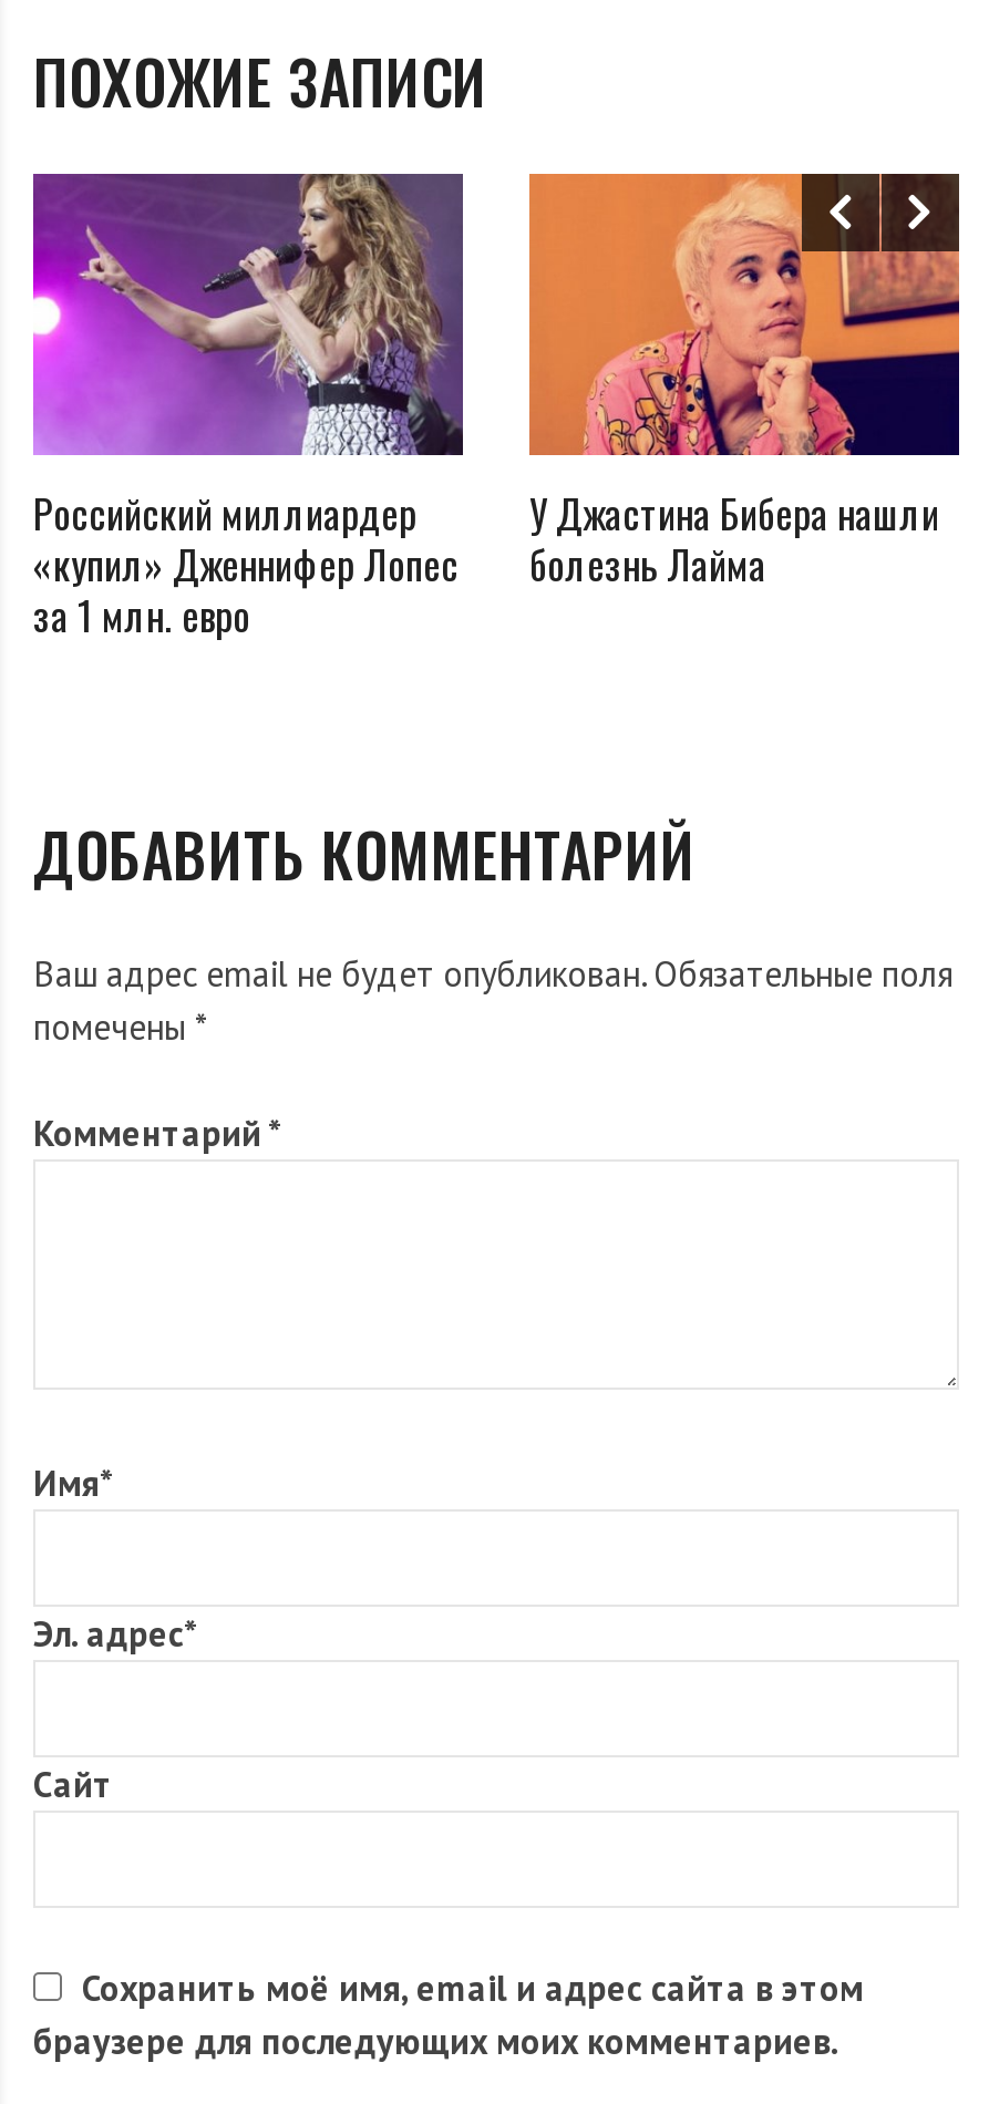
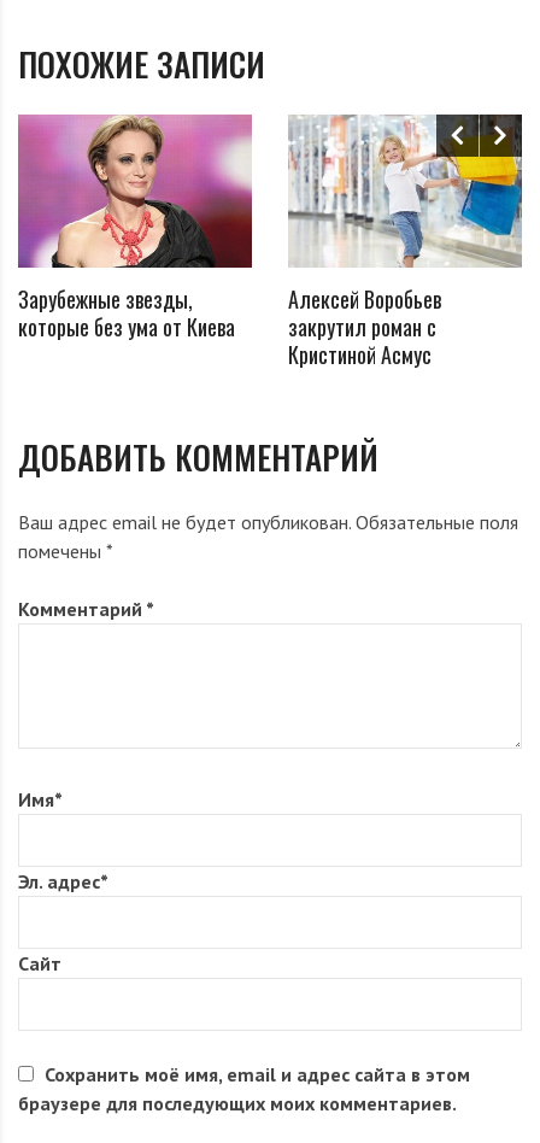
- [image]
- Российский миллиардер
- «купил» Дженнифер Лопес
- за 1 млн. евро
+ [image]
+ Зарубежные звезды,
+ которые без ума от Киева

- [image]
- У Джастина Бибера нашли
- болезнь Лайма
+ [image]
+ Алексей Воробьев
+ закрутил роман с
+ Кристиной Асмус
